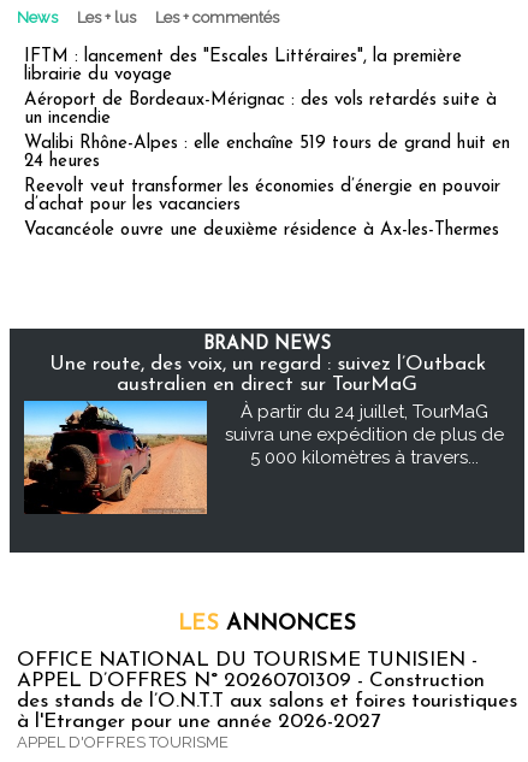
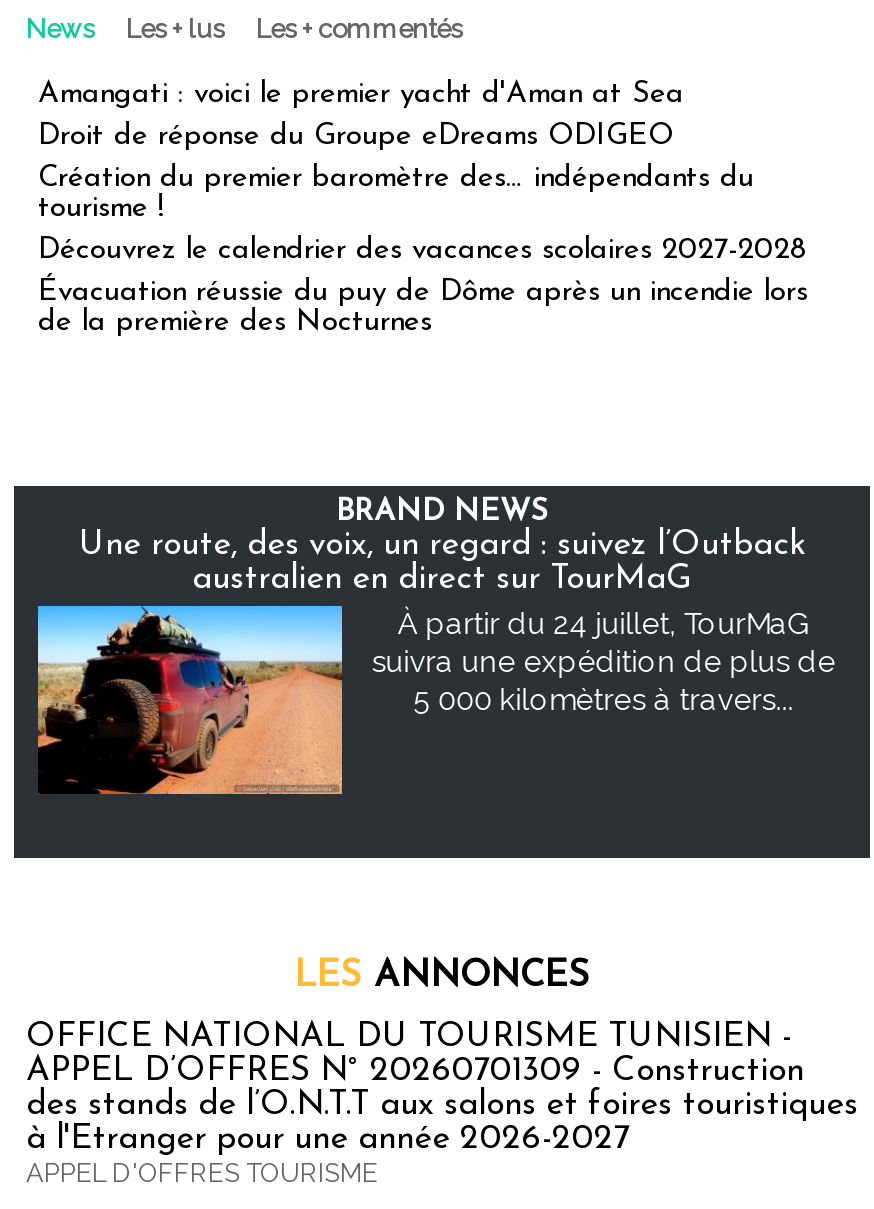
- IFTM : lancement des "Escales Littéraires", la première
- librairie du voyage
- Aéroport de Bordeaux-Mérignac : des vols retardés suite à
- un incendie
- Walibi Rhône-Alpes : elle enchaîne 519 tours de grand huit en
- 24 heures
- Reevolt veut transformer les économies d’énergie en pouvoir
- d’achat pour les vacanciers
- Vacancéole ouvre une deuxième résidence à Ax-les-Thermes
+ Amangati : voici le premier yacht d'Aman at Sea
+ Droit de réponse du Groupe eDreams ODIGEO
+ Création du premier baromètre des… indépendants du
+ tourisme !
+ Découvrez le calendrier des vacances scolaires 2027-2028
+ Évacuation réussie du puy de Dôme après un incendie lors
+ de la première des Nocturnes
